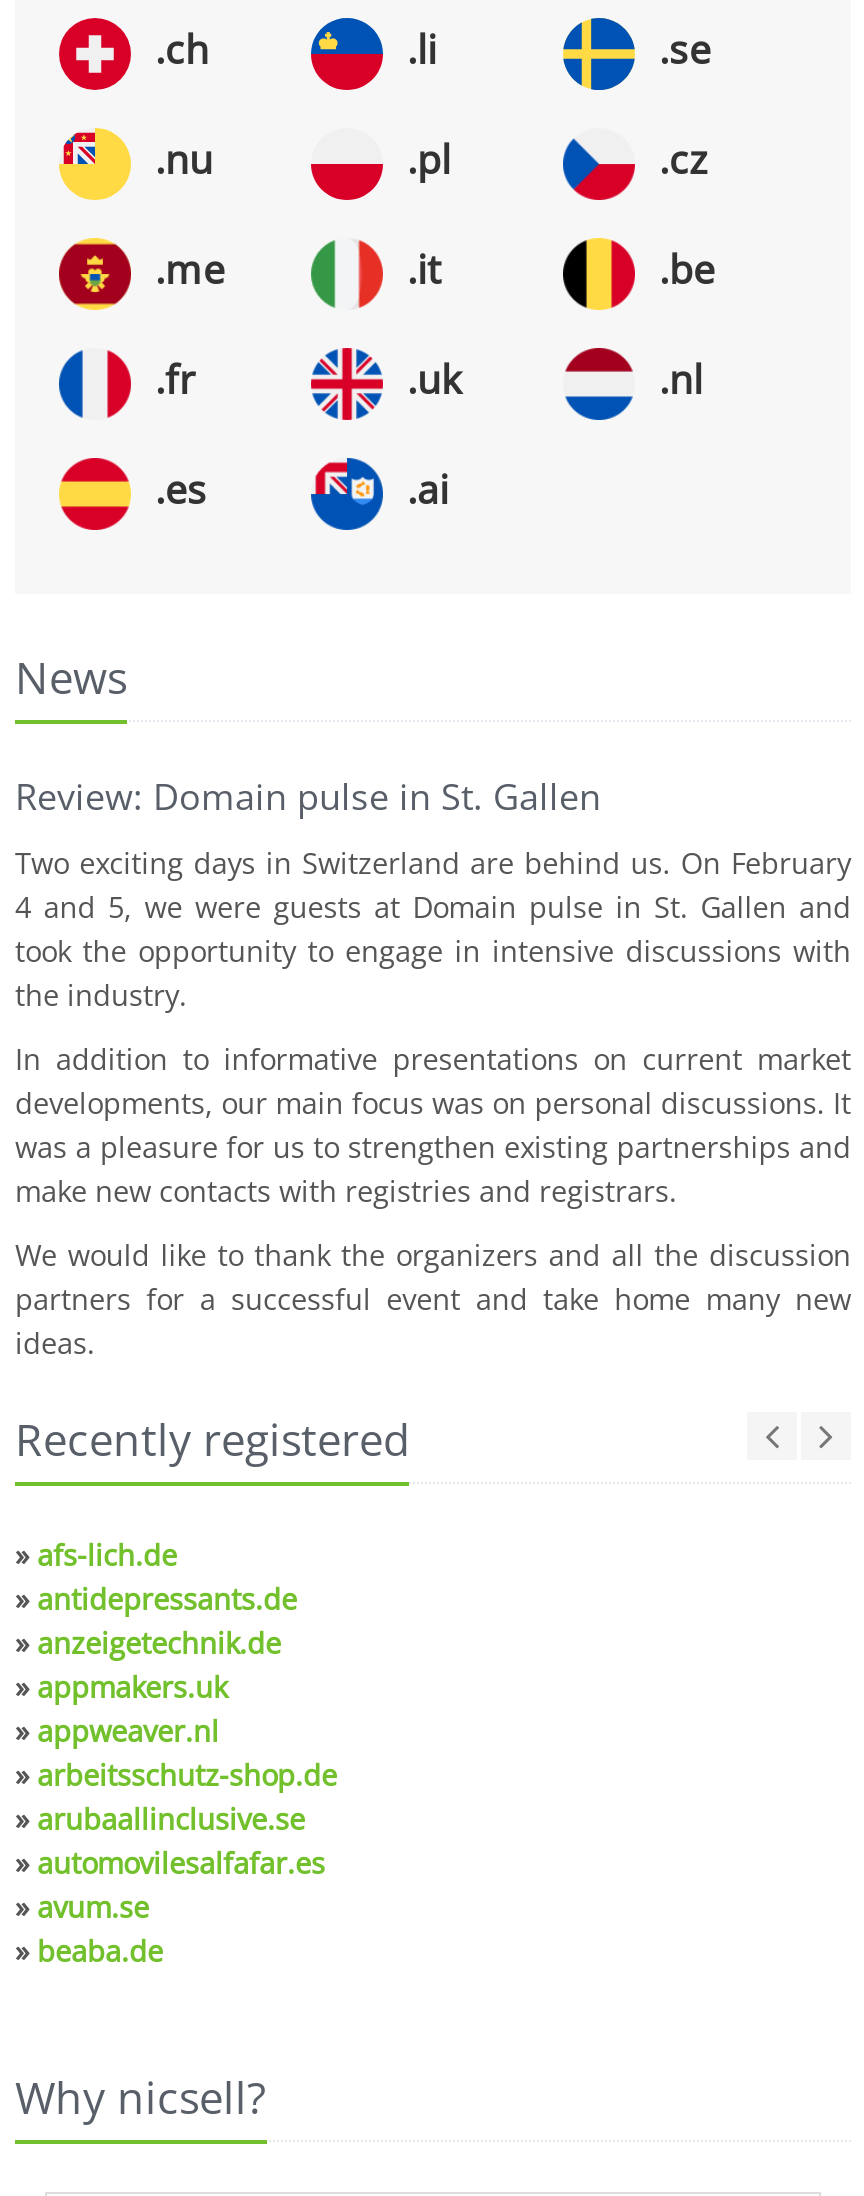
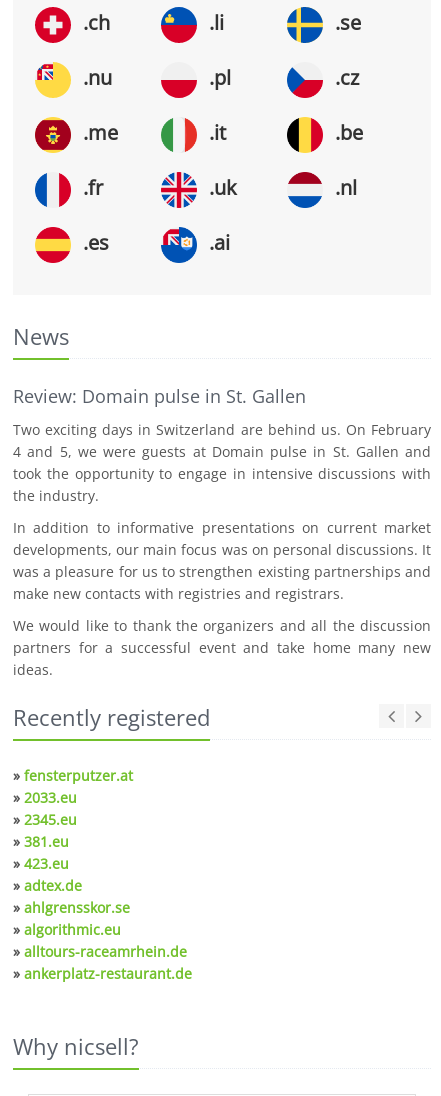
- » afs-lich.de
- » antidepressants.de
- » anzeigetechnik.de
- » appmakers.uk
- » appweaver.nl
- » arbeitsschutz-shop.de
- » arubaallinclusive.se
- » automovilesalfafar.es
- » avum.se
- » beaba.de
+ » fensterputzer.at
+ » 2033.eu
+ » 2345.eu
+ » 381.eu
+ » 423.eu
+ » adtex.de
+ » ahlgrensskor.se
+ » algorithmic.eu
+ » alltours-raceamrhein.de
+ » ankerplatz-restaurant.de
